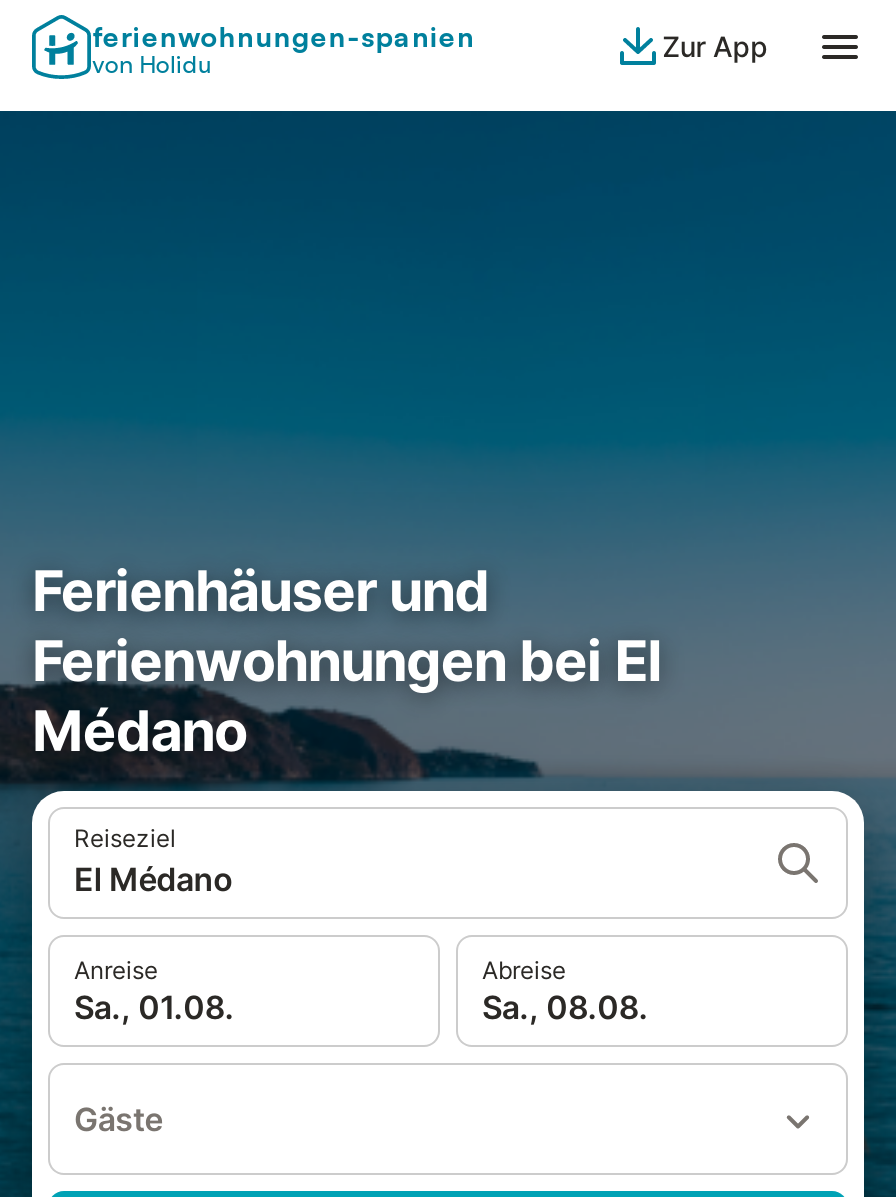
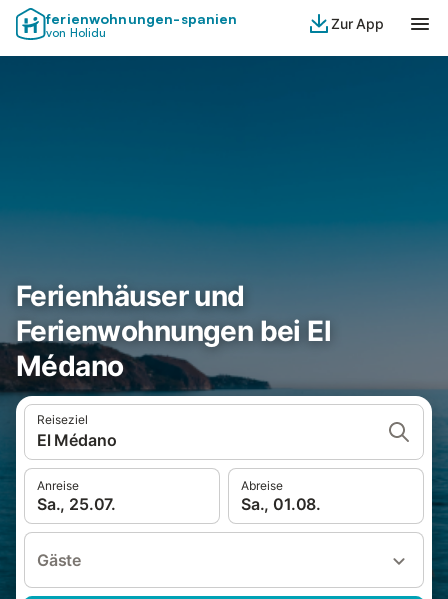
- Sa., 01.08.
+ Sa., 25.07.

- Sa., 08.08.
+ Sa., 01.08.
